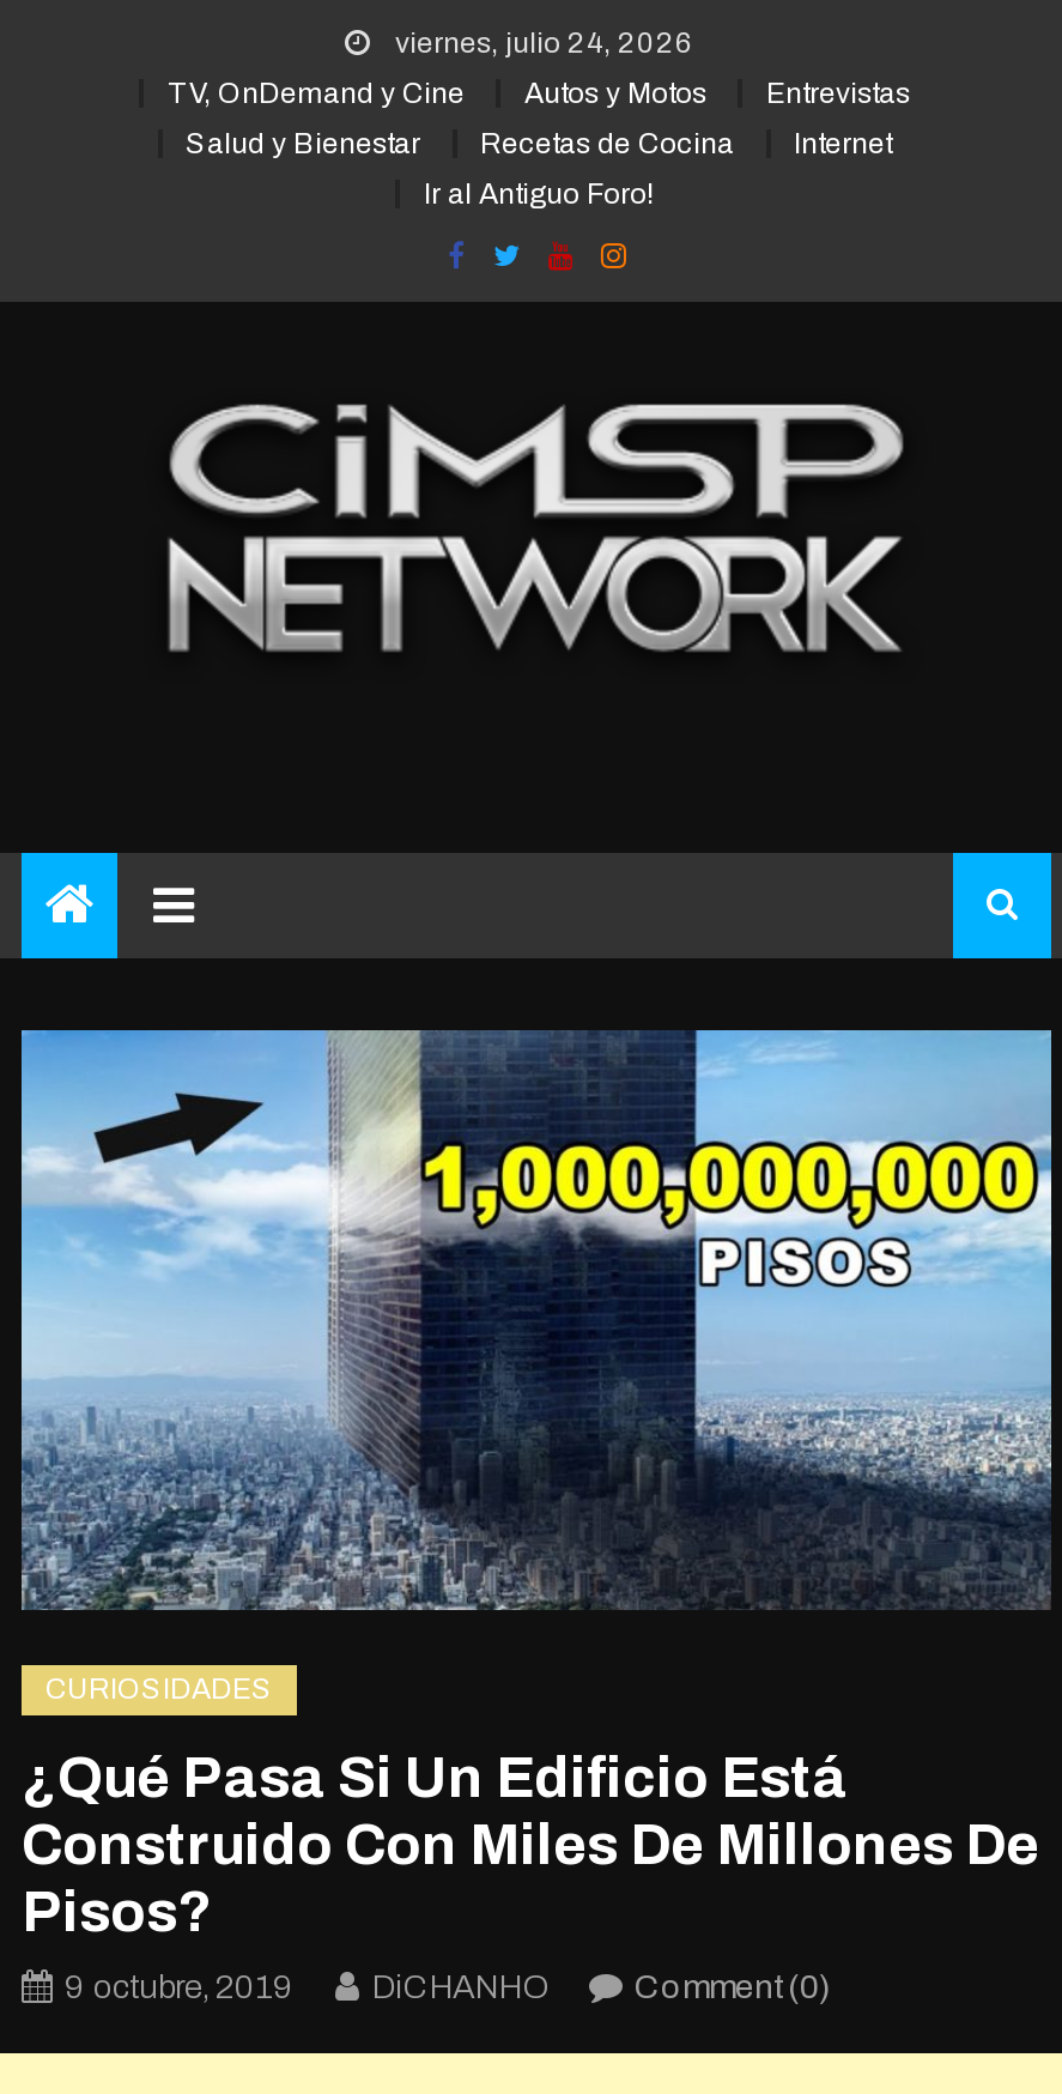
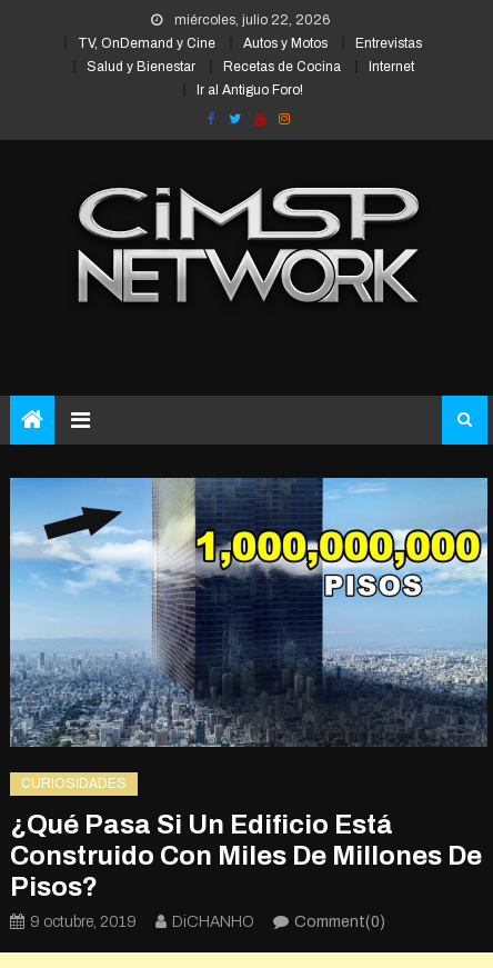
- viernes, julio 24, 2026
+ miércoles, julio 22, 2026
